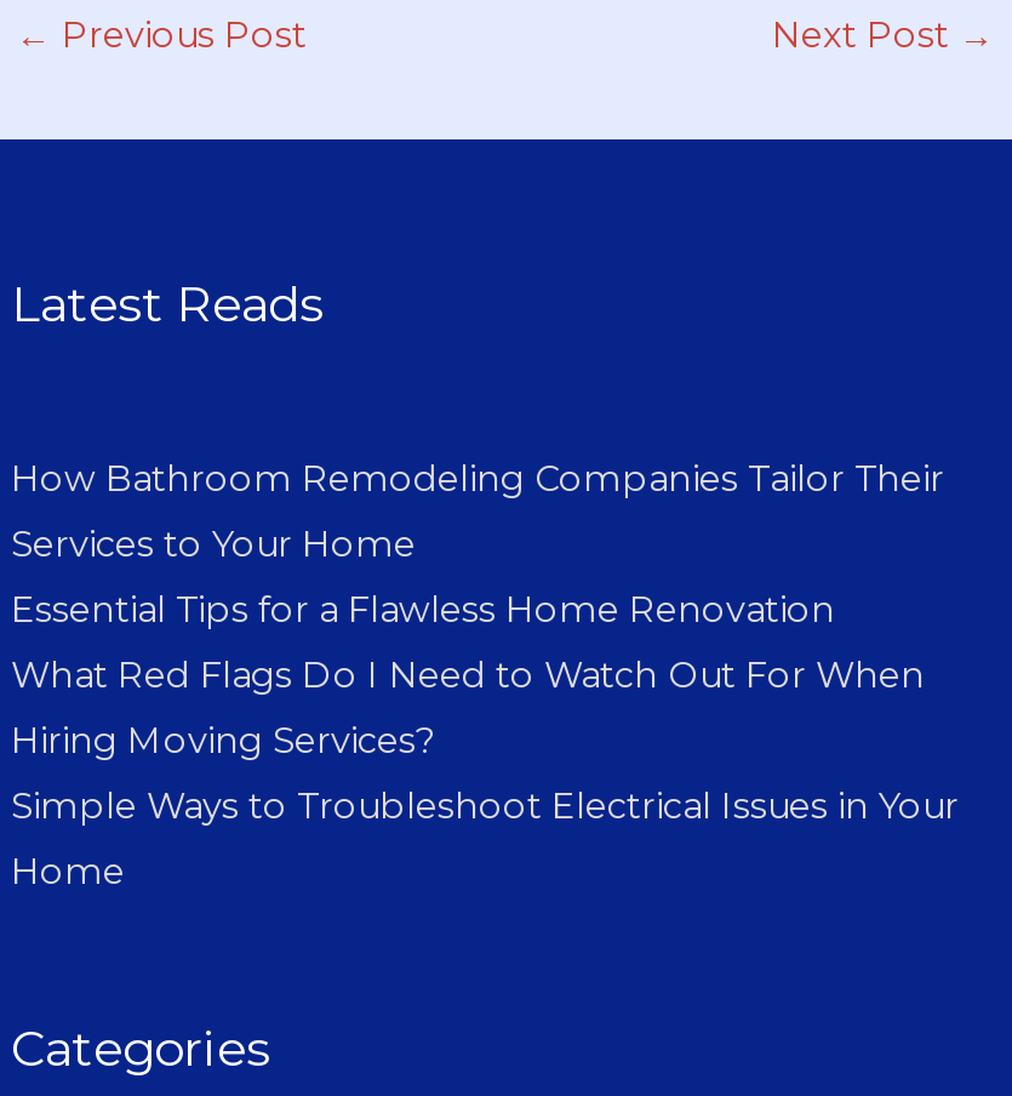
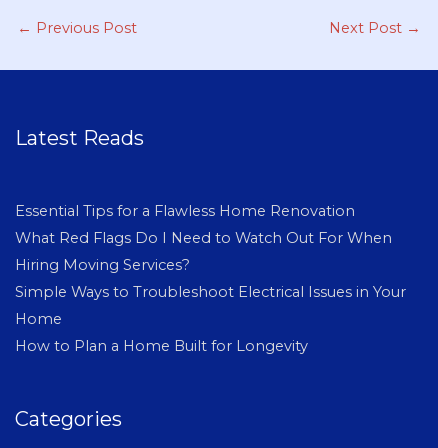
- How Bathroom Remodeling Companies Tailor Their
- Services to Your Home

moved up: Essential Tips for a Flawless Home Renovation | What Red Flags Do I Need to Watch Out For When | Hiring Moving Services? | Simple Ways to Troubleshoot Electrical Issues in Your | Home

+ How to Plan a Home Built for Longevity
